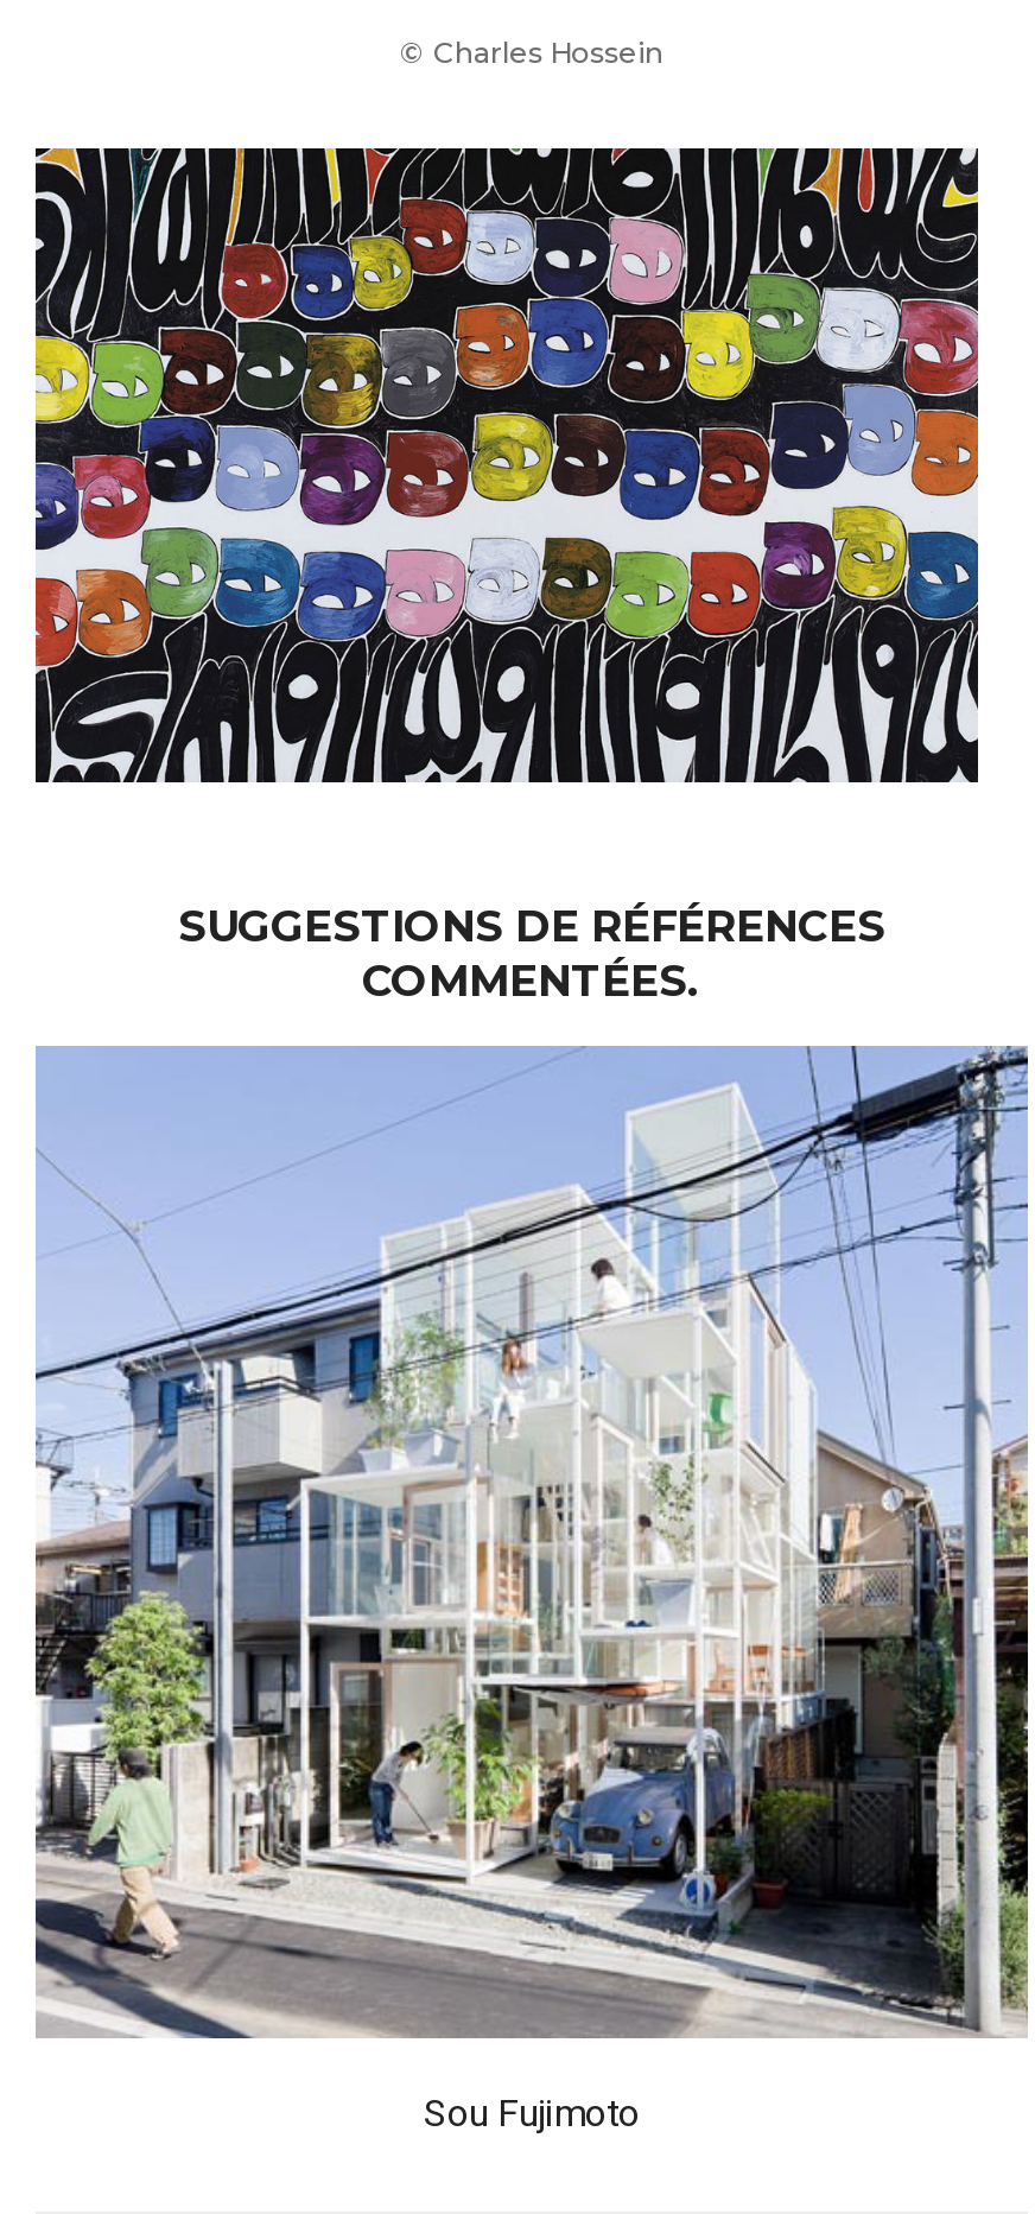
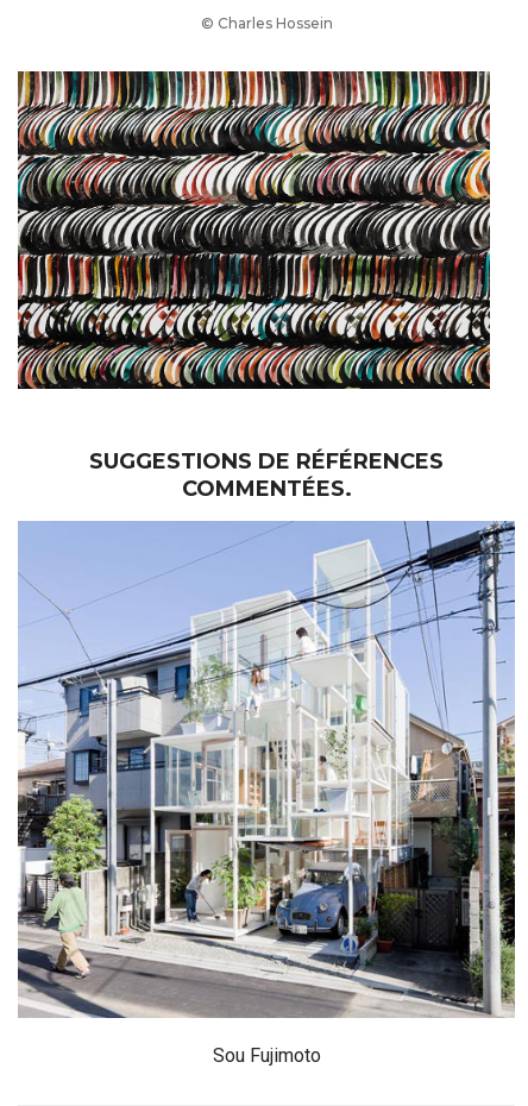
- [image]
+ [image]
